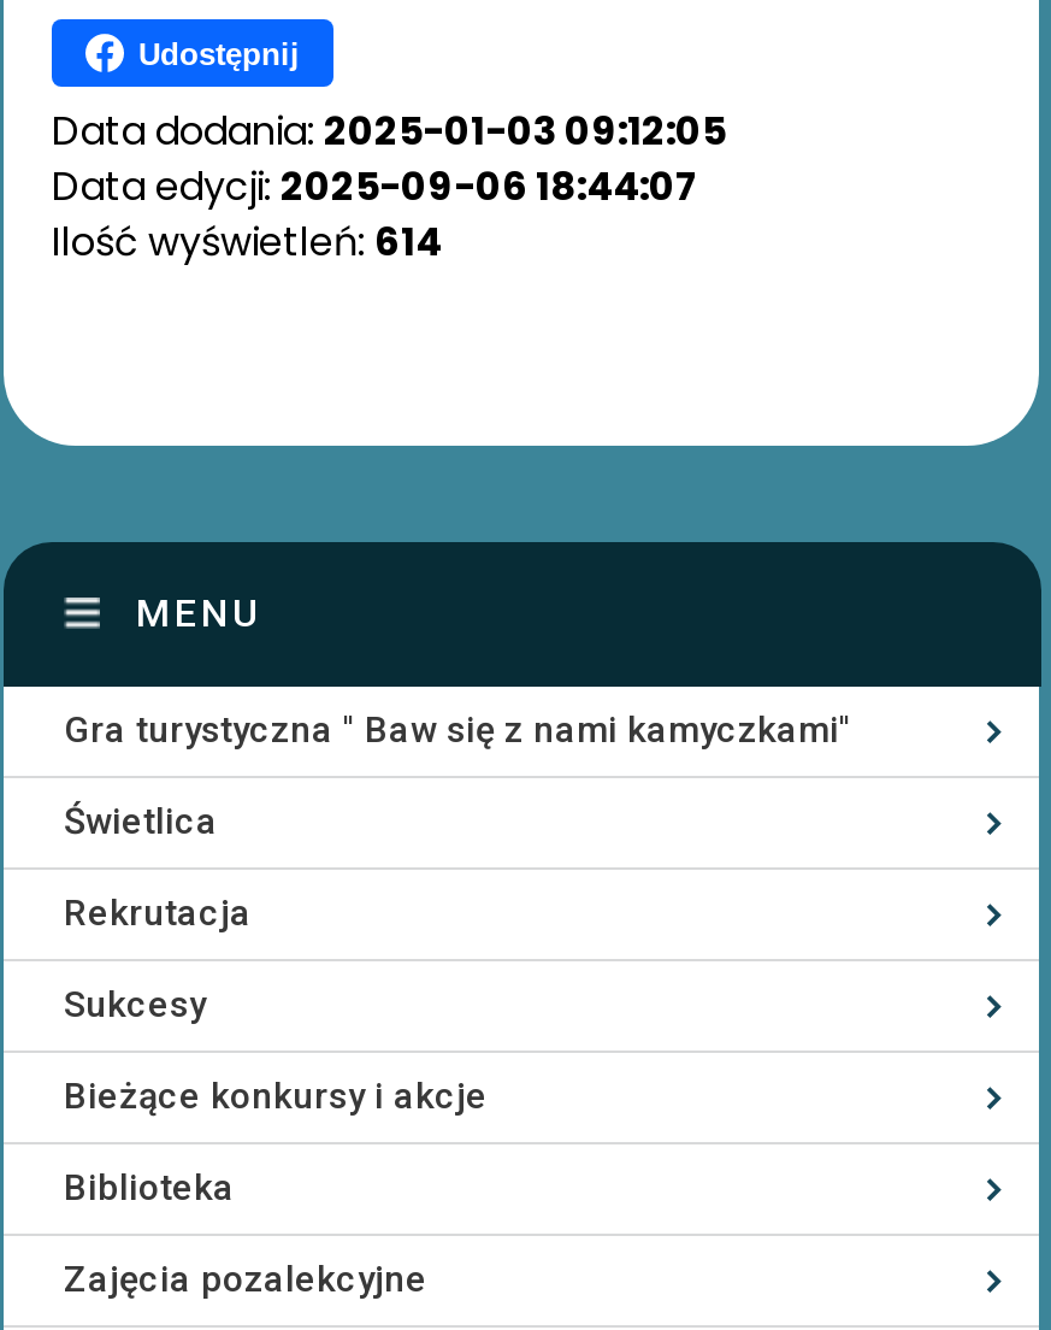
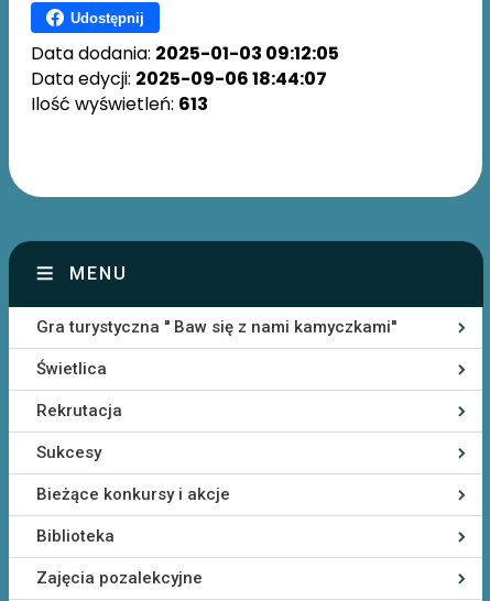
- Ilość wyświetleń: 614
+ Ilość wyświetleń: 613
